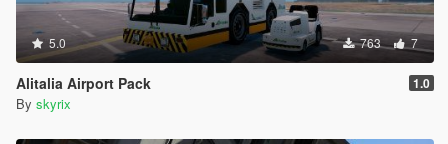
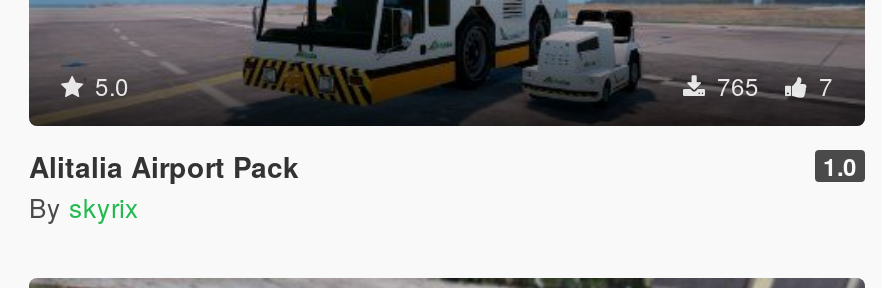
- 763
+ 765
